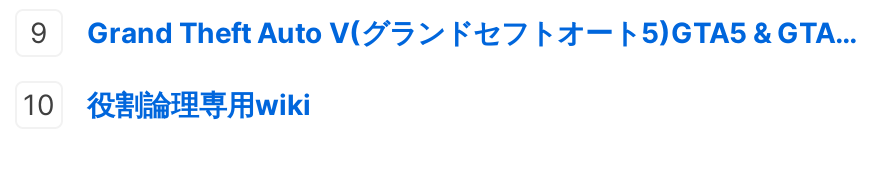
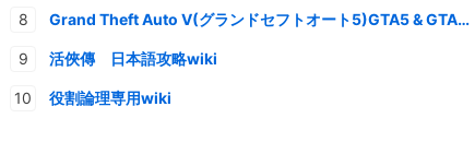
+ 活俠傳 日本語攻略wiki
